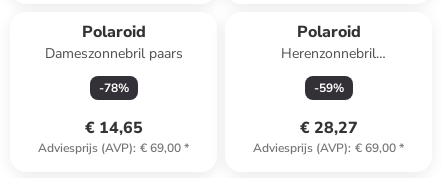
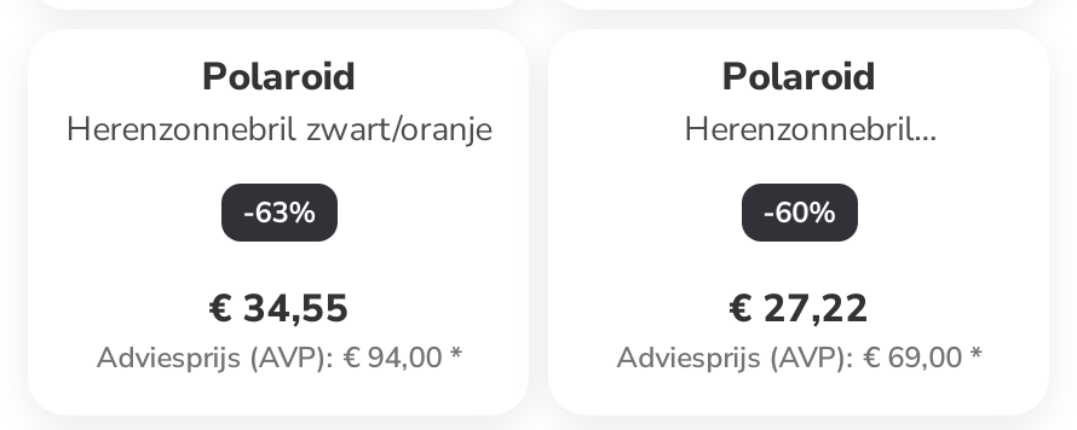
- Dameszonnebril paars
+ Herenzonnebril zwart/oranje

- -78%
+ -63%

- -59%
+ -60%

- € 14,65
- Adviesprijs (AVP): € 69,00 *
+ € 34,55
+ Adviesprijs (AVP): € 94,00 *

- € 28,27
+ € 27,22
